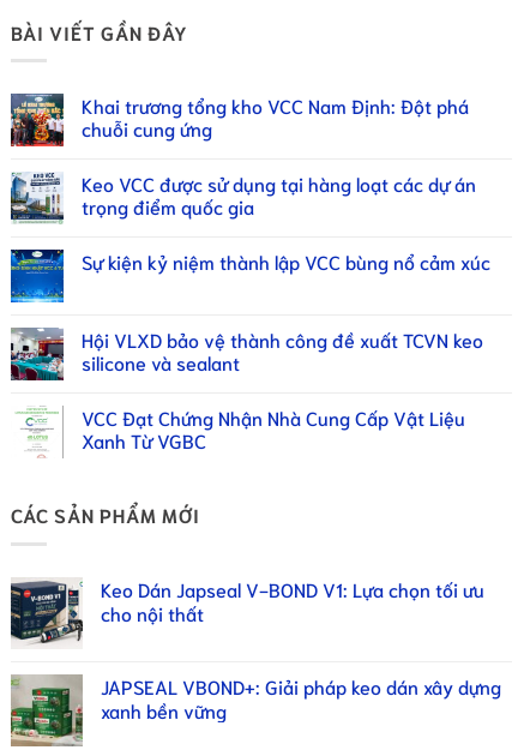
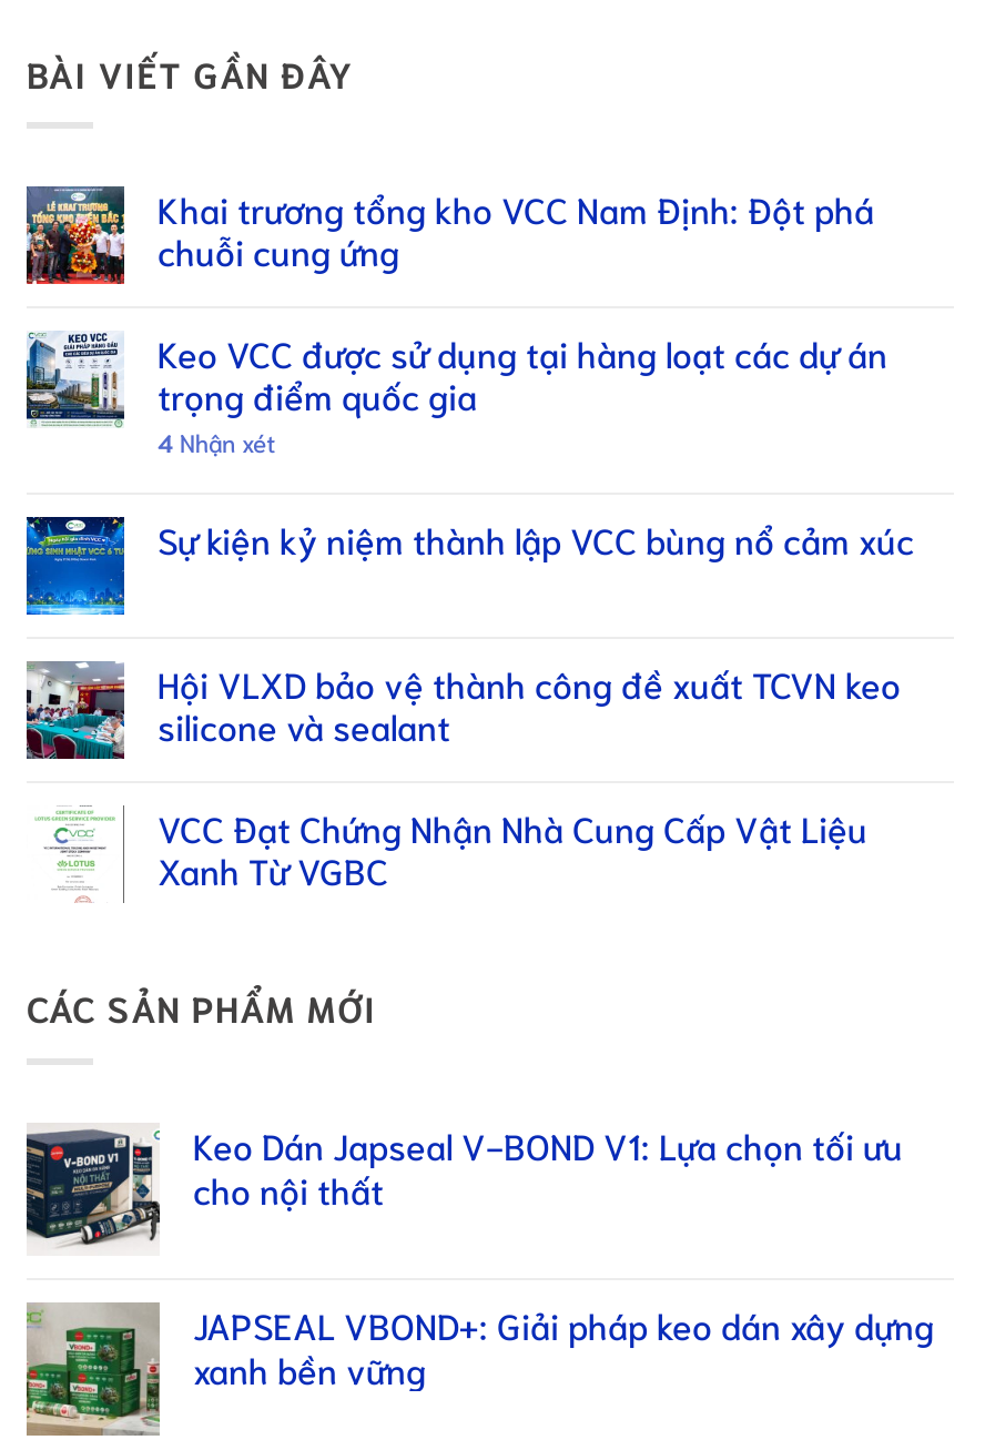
+ 4 Nhận xét
